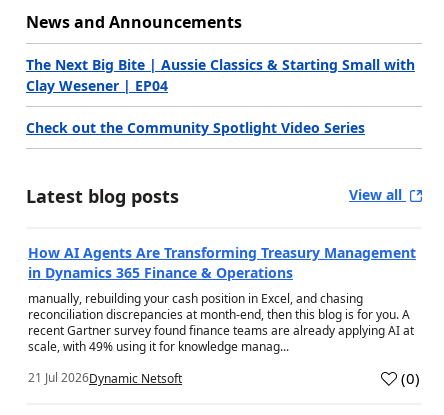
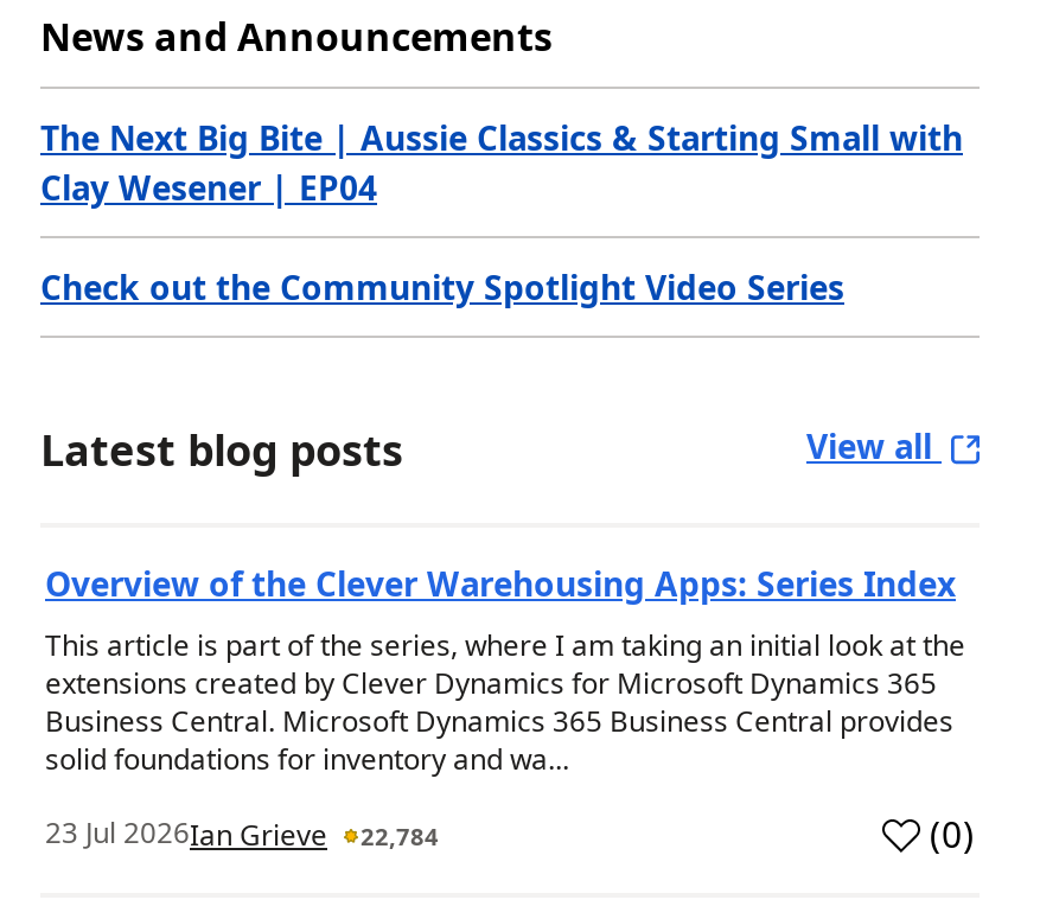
- How AI Agents Are Transforming Treasury Management
- in Dynamics 365 Finance & Operations
- manually, rebuilding your cash position in Excel, and chasing
- reconciliation discrepancies at month-end, then this blog is for you. A
- recent Gartner survey found finance teams are already applying AI at
- scale, with 49% using it for knowledge manag...
+ Overview of the Clever Warehousing Apps: Series Index
+ This article is part of the series, where I am taking an initial look at the
+ extensions created by Clever Dynamics for Microsoft Dynamics 365
+ Business Central. Microsoft Dynamics 365 Business Central provides
+ solid foundations for inventory and wa...

- 21 Jul 2026Dynamic Netsoft
+ 23 Jul 2026Ian Grieve
+ 22,784
